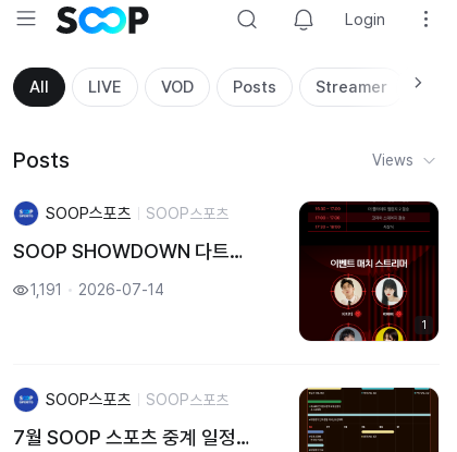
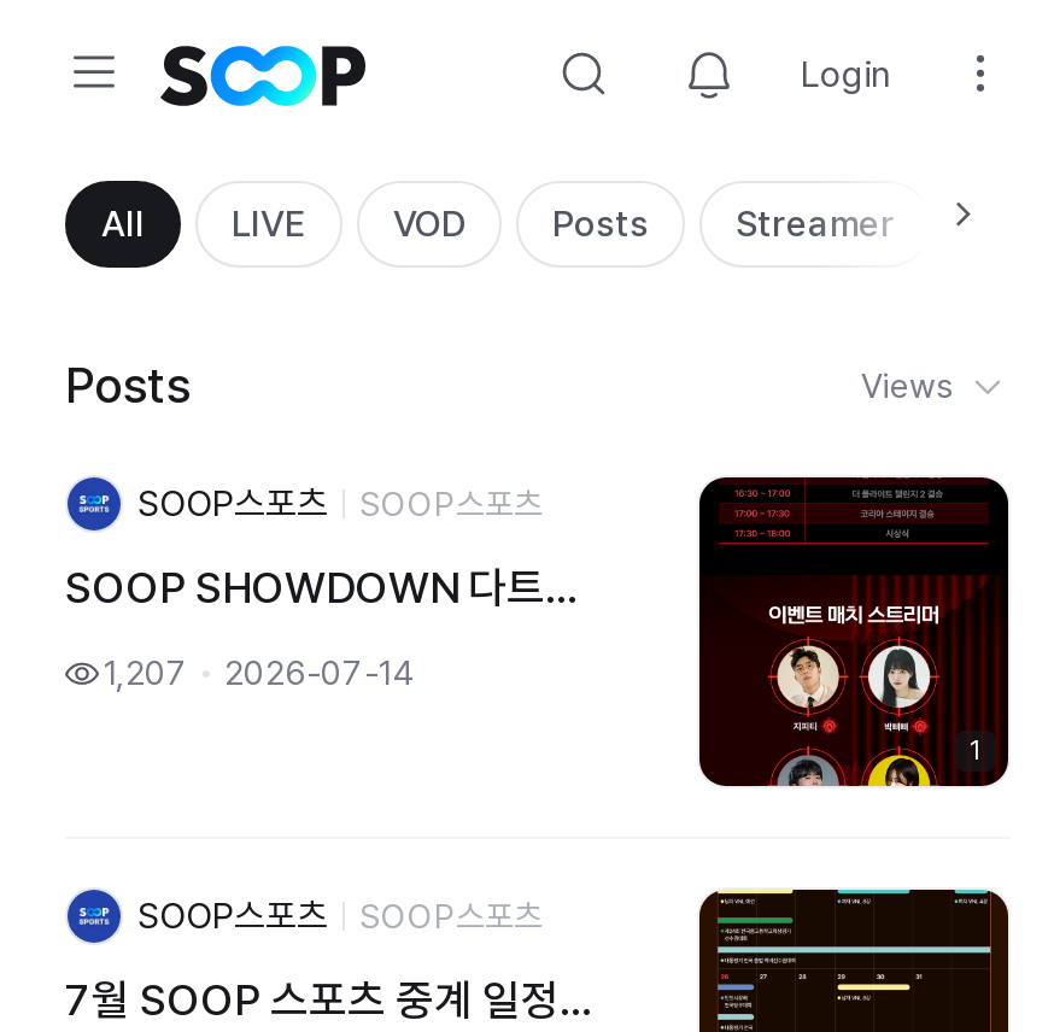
- 1,191
+ 1,207
